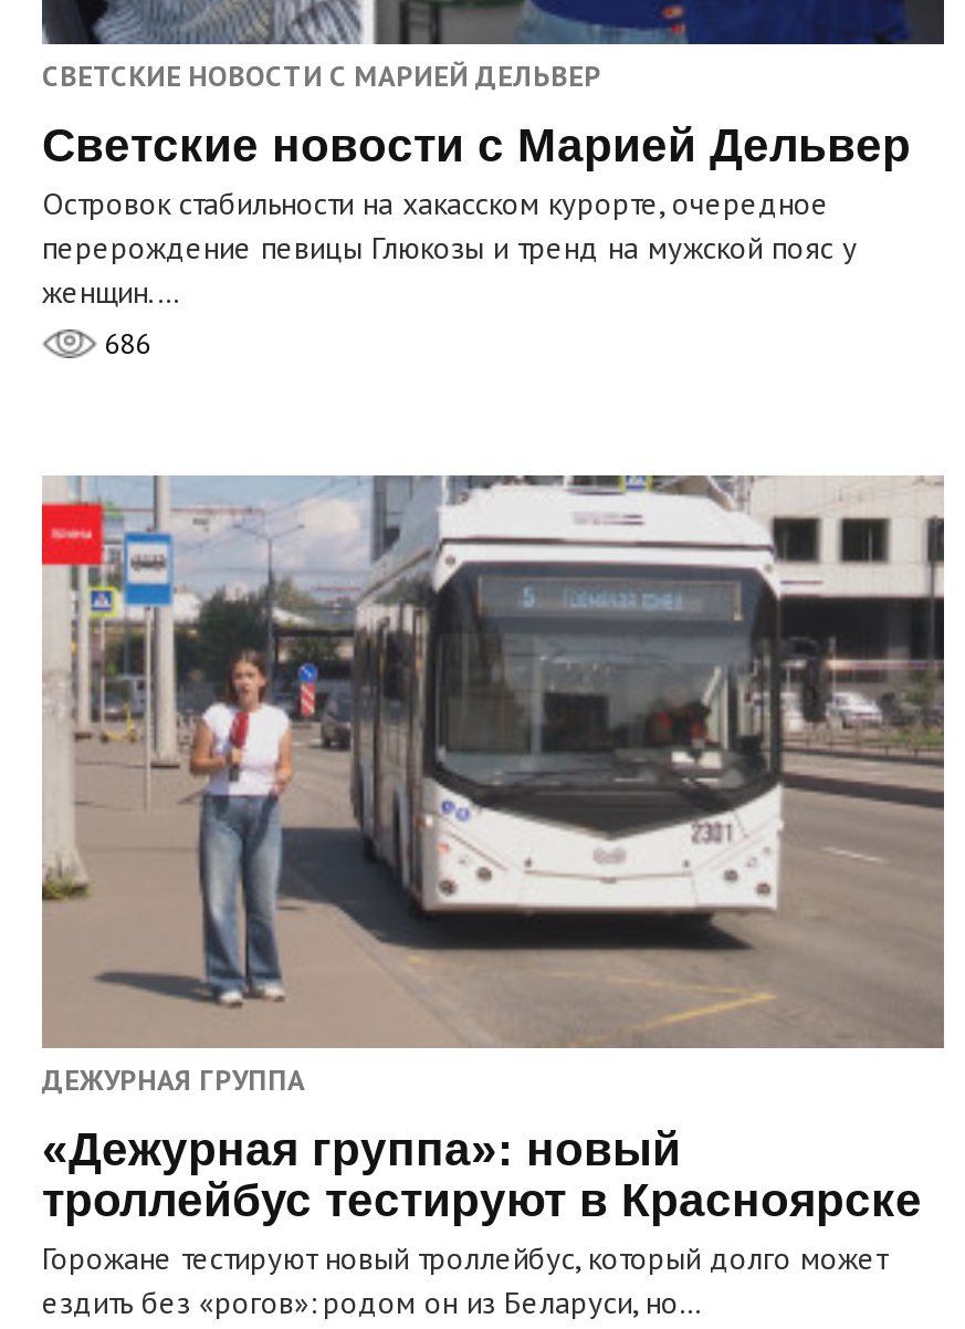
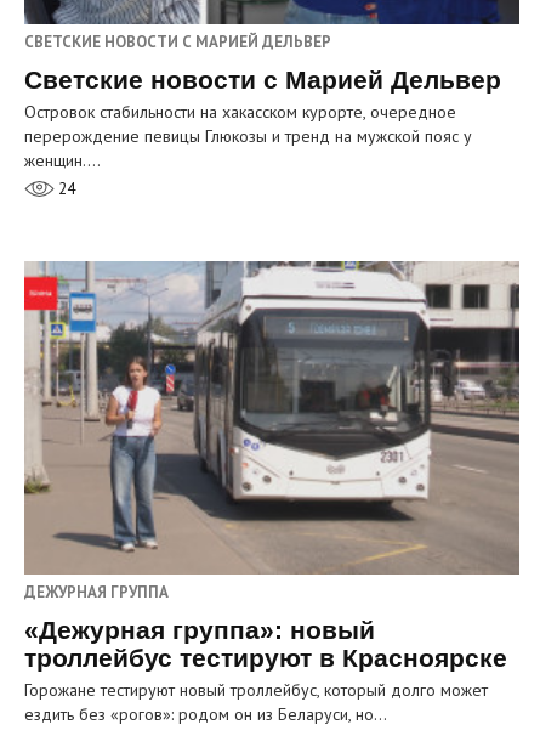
- 686
+ 24
